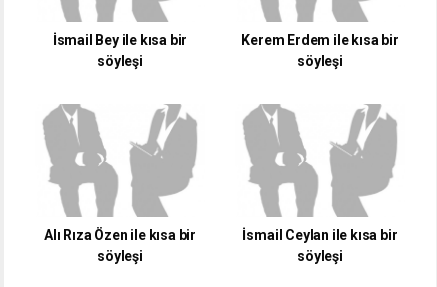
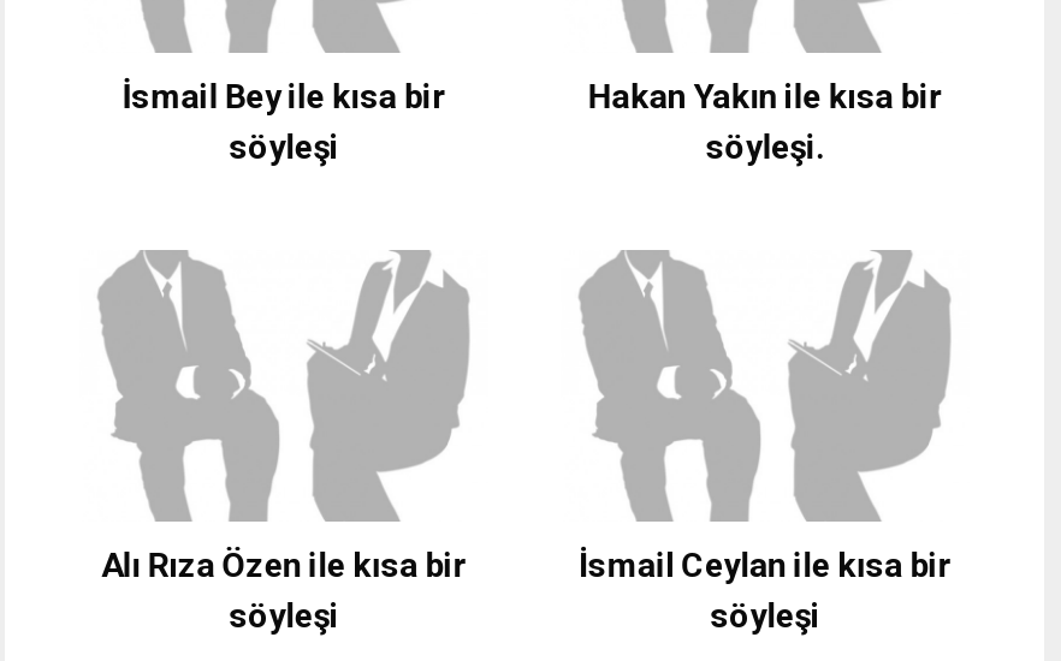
- Kerem Erdem ile kısa bir
- söyleşi
+ Hakan Yakın ile kısa bir
+ söyleşi.
